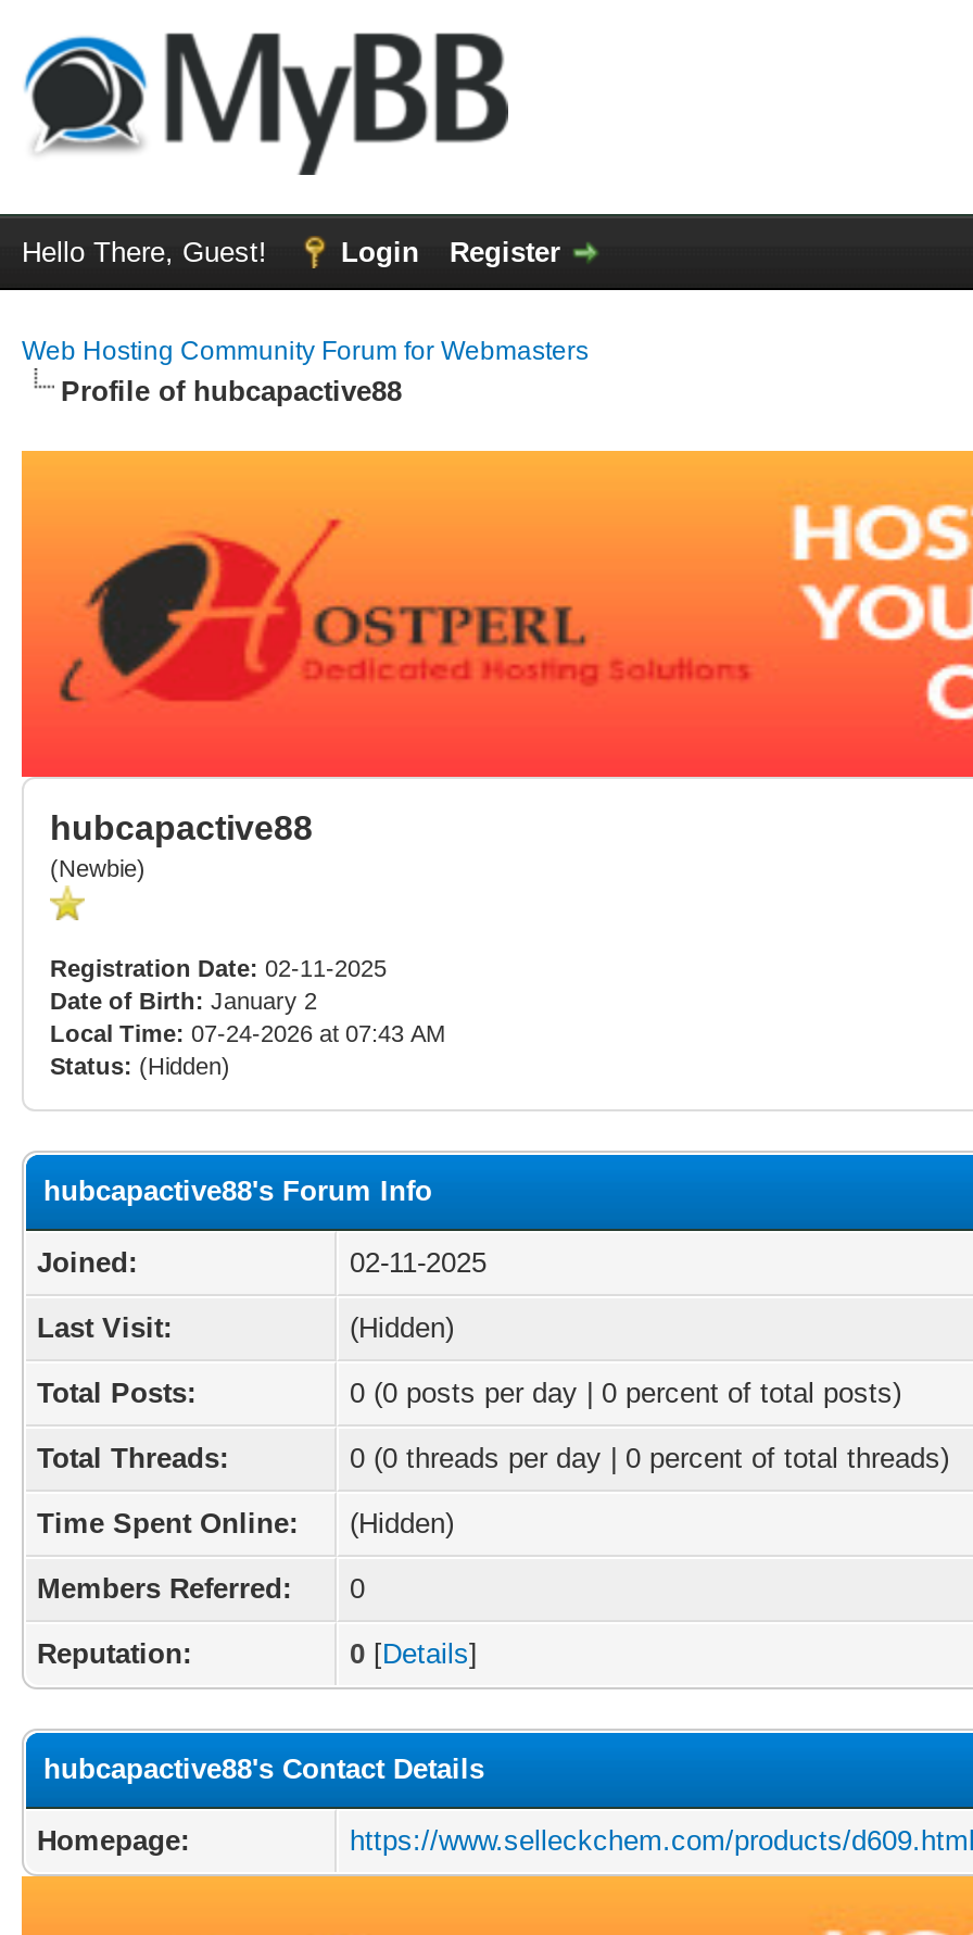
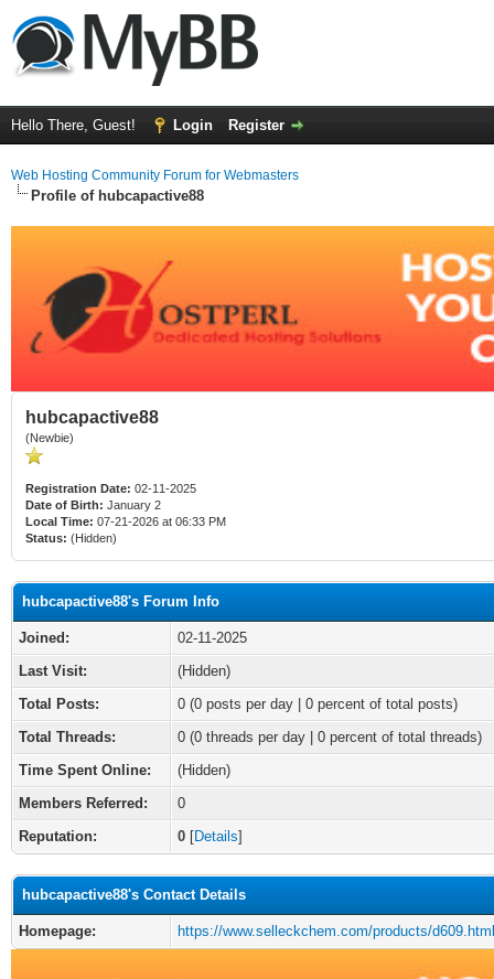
- Local Time: 07-24-2026 at 07:43 AM
+ Local Time: 07-21-2026 at 06:33 PM
